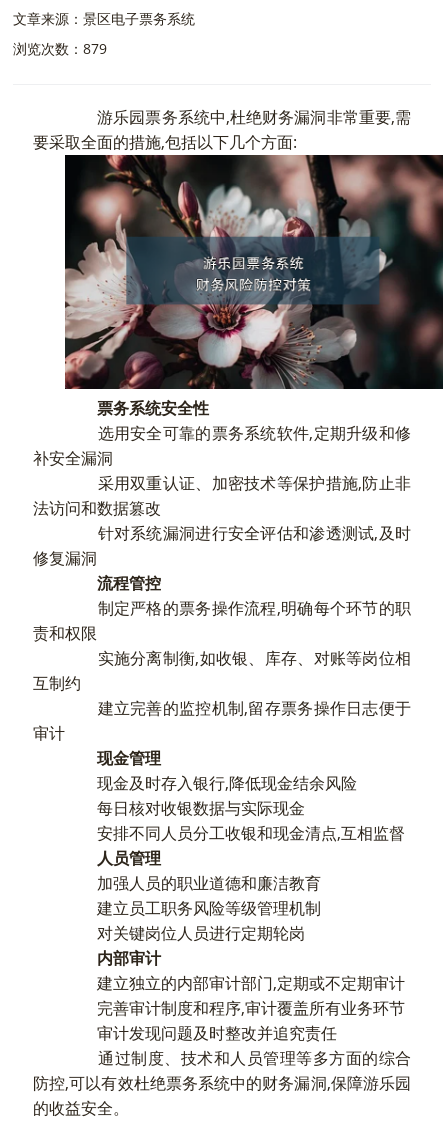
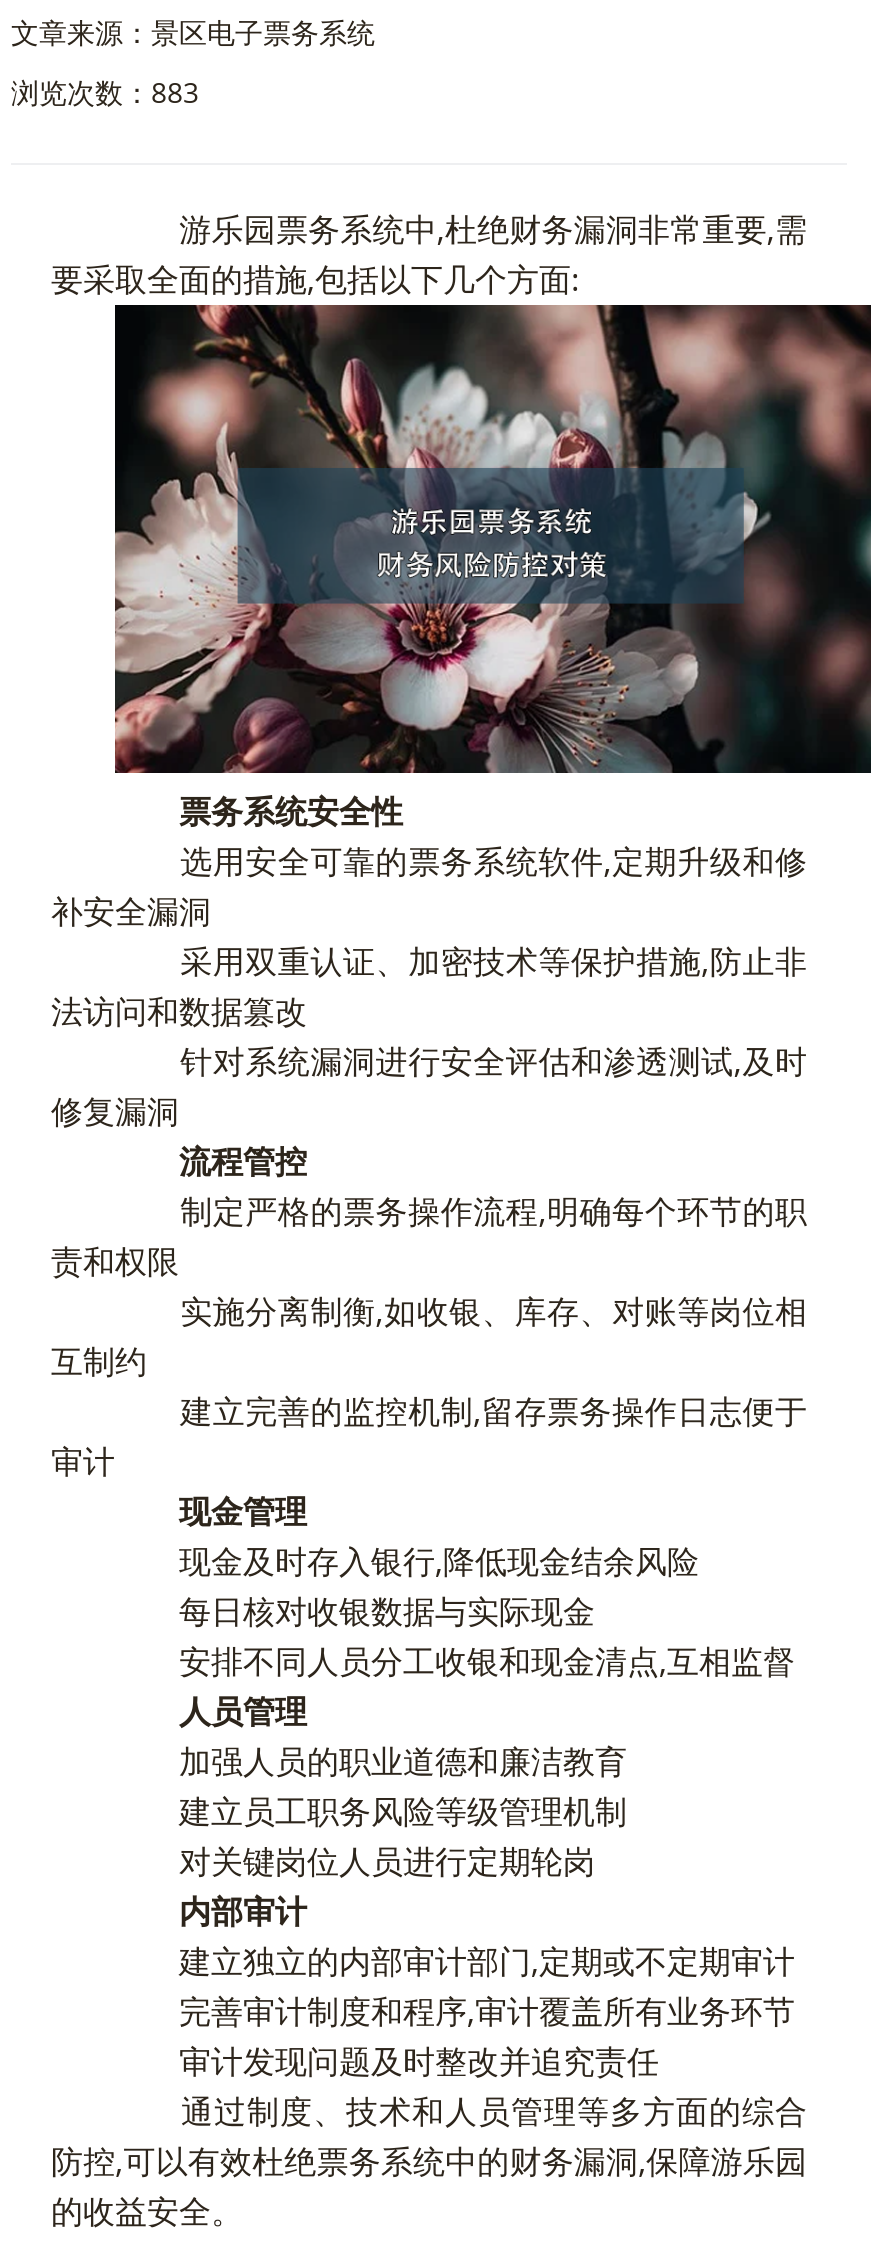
- 浏览次数：879
+ 浏览次数：883
